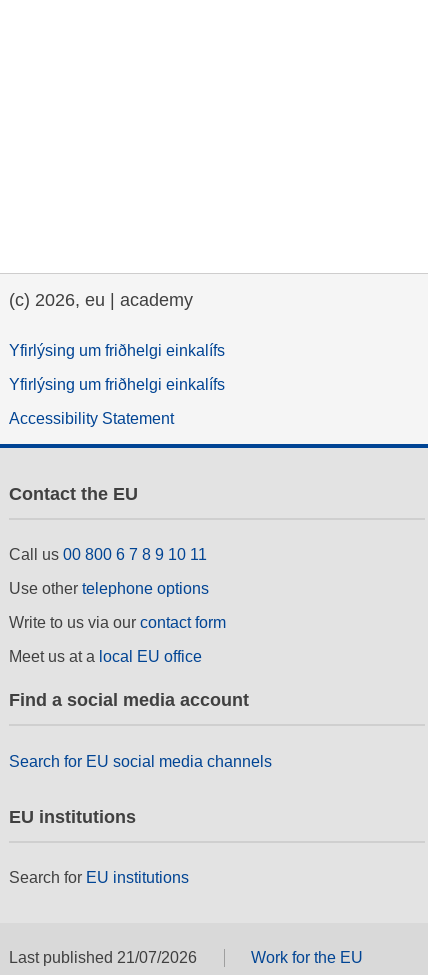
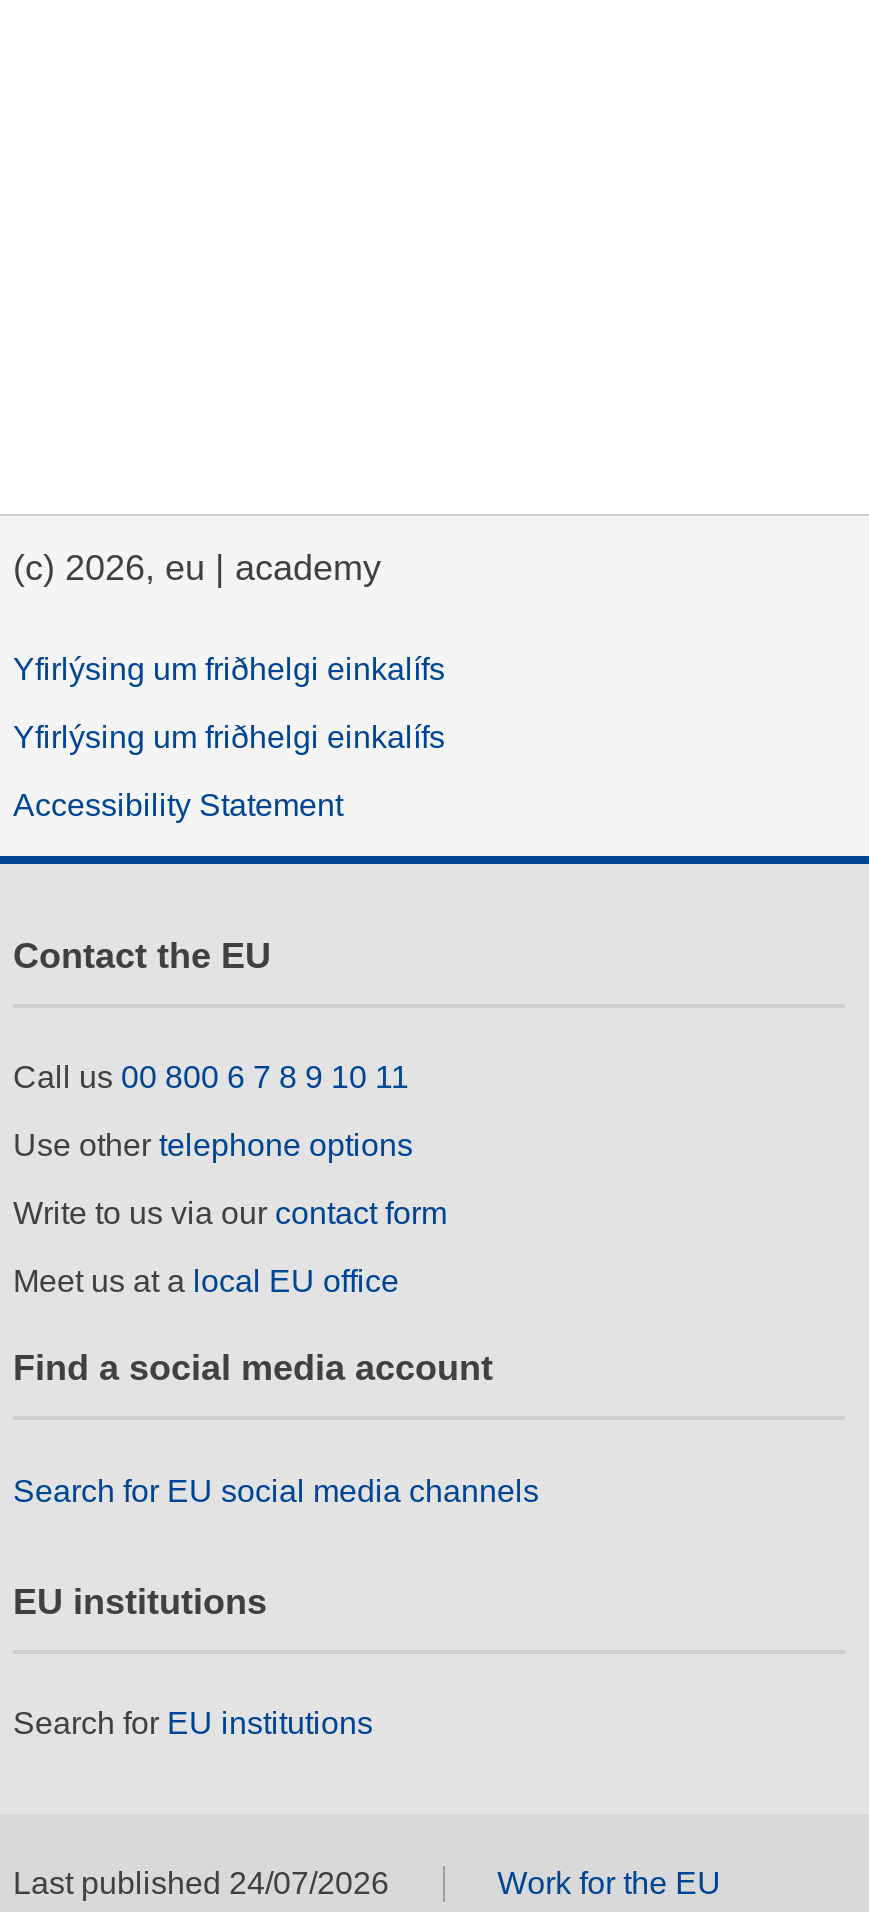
- Last published 21/07/2026
+ Last published 24/07/2026
